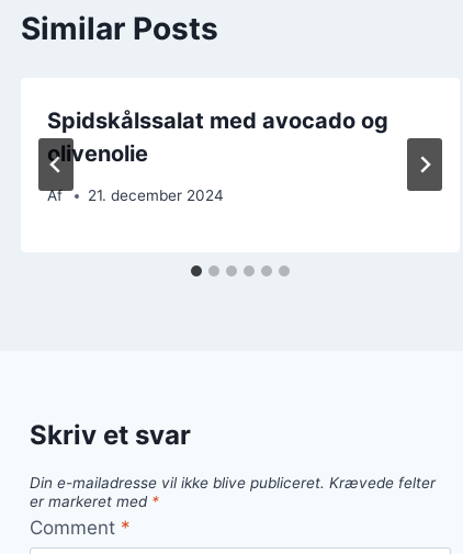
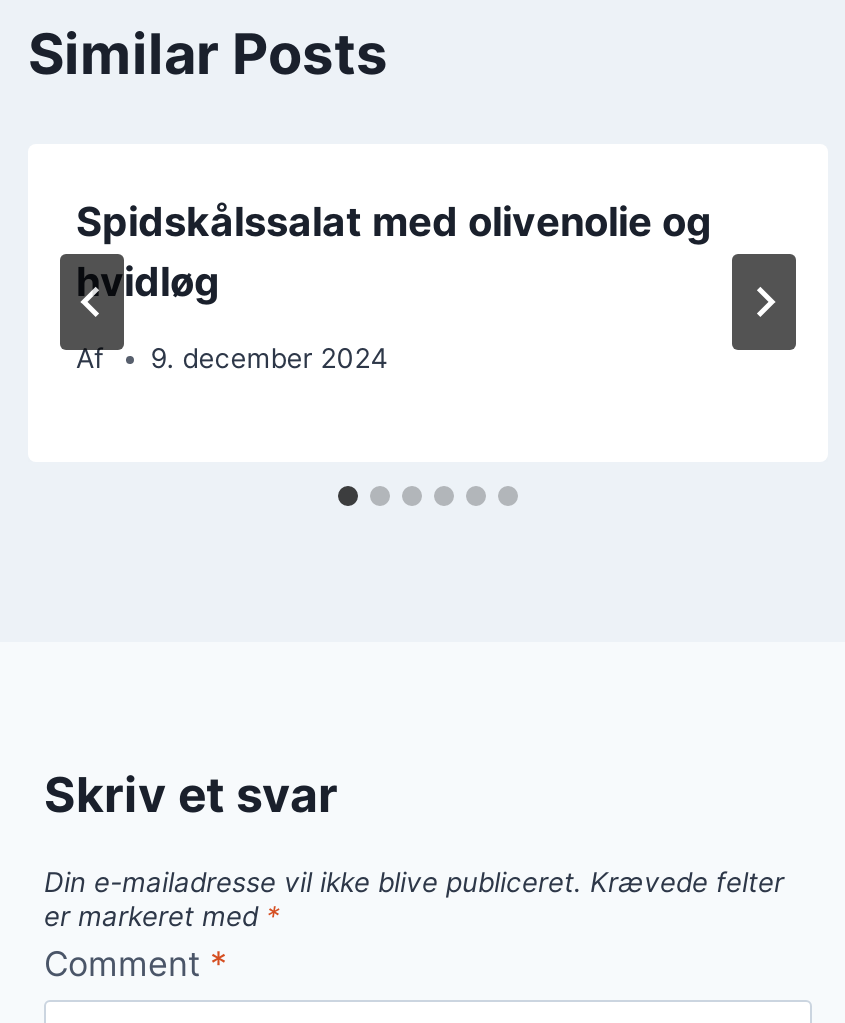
- Spidskålssalat med avocado og
- olivenolie
+ Spidskålssalat med olivenolie og
+ hvidløg

- 21. december 2024
+ 9. december 2024
